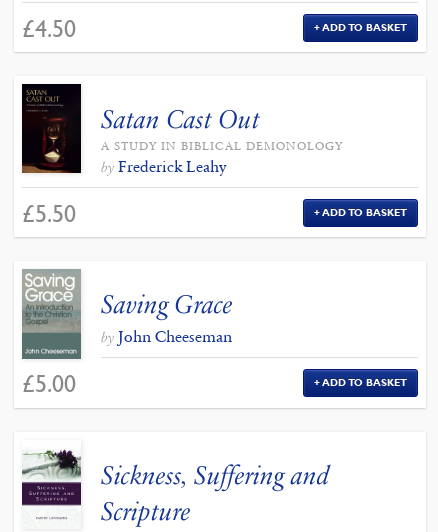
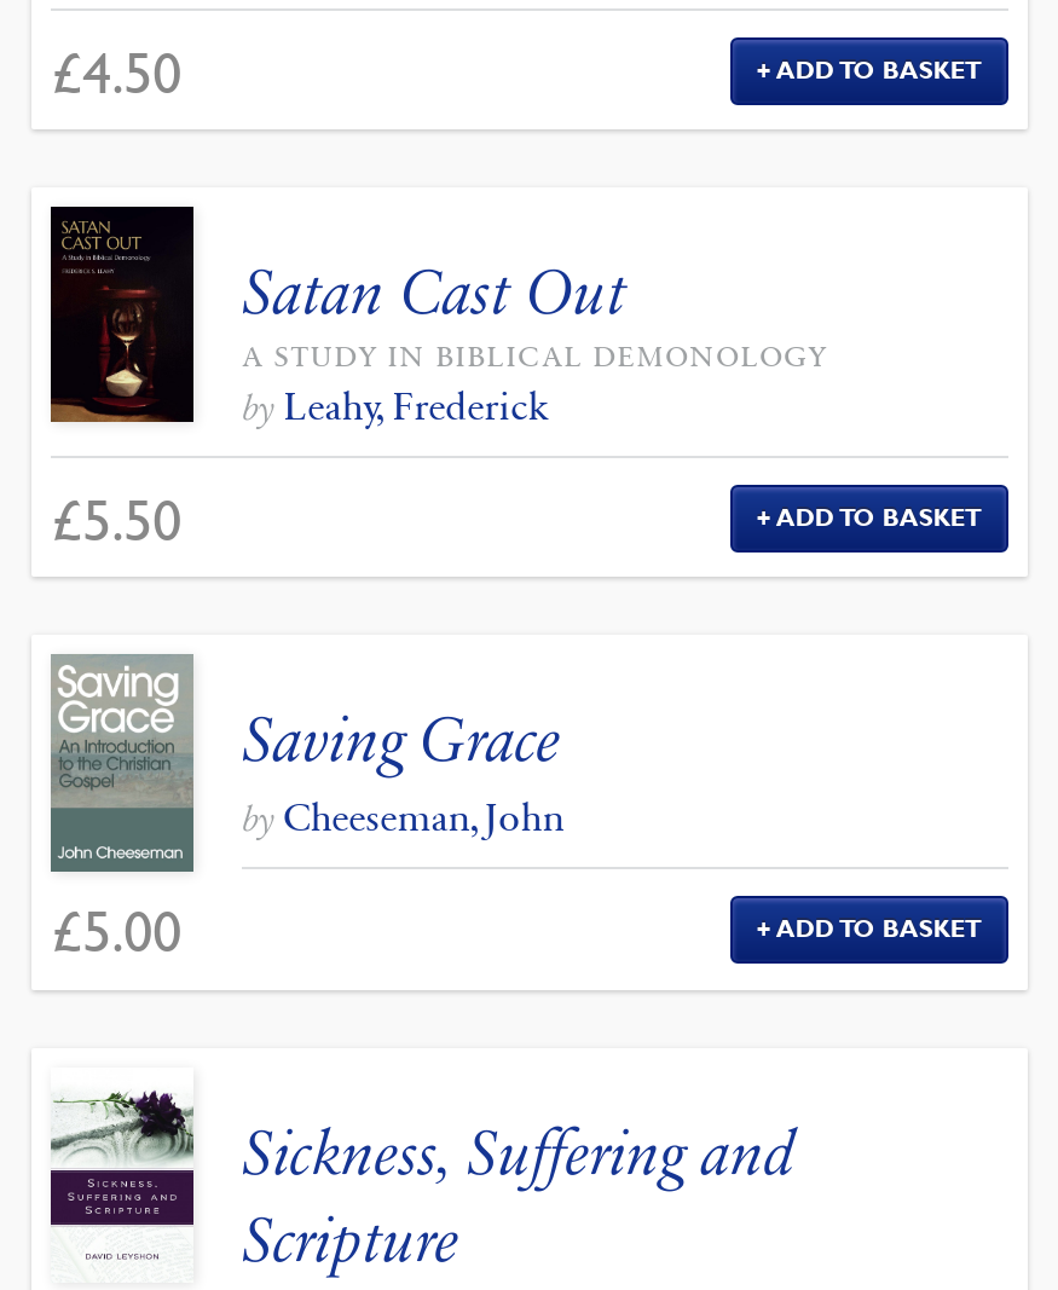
- by Frederick Leahy
+ by Leahy, Frederick

- by John Cheeseman
+ by Cheeseman, John
